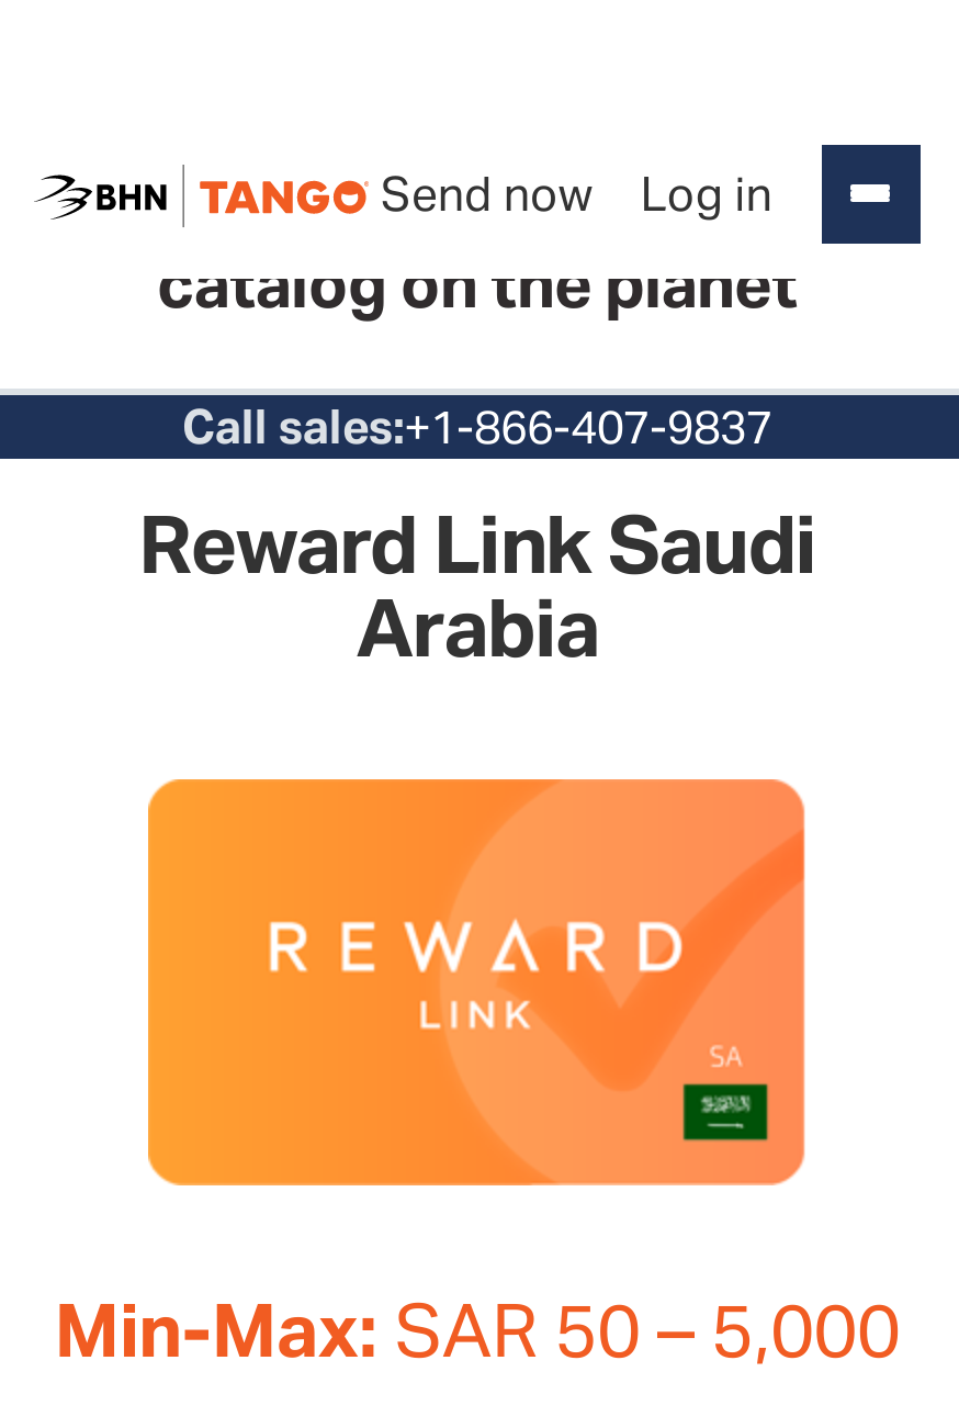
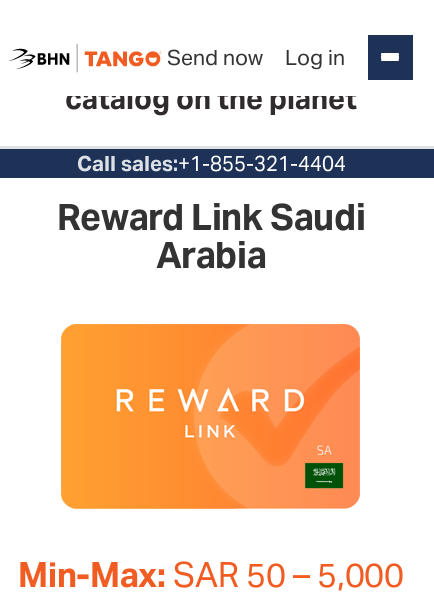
- Call sales:+1-866-407-9837
+ Call sales:+1-855-321-4404
